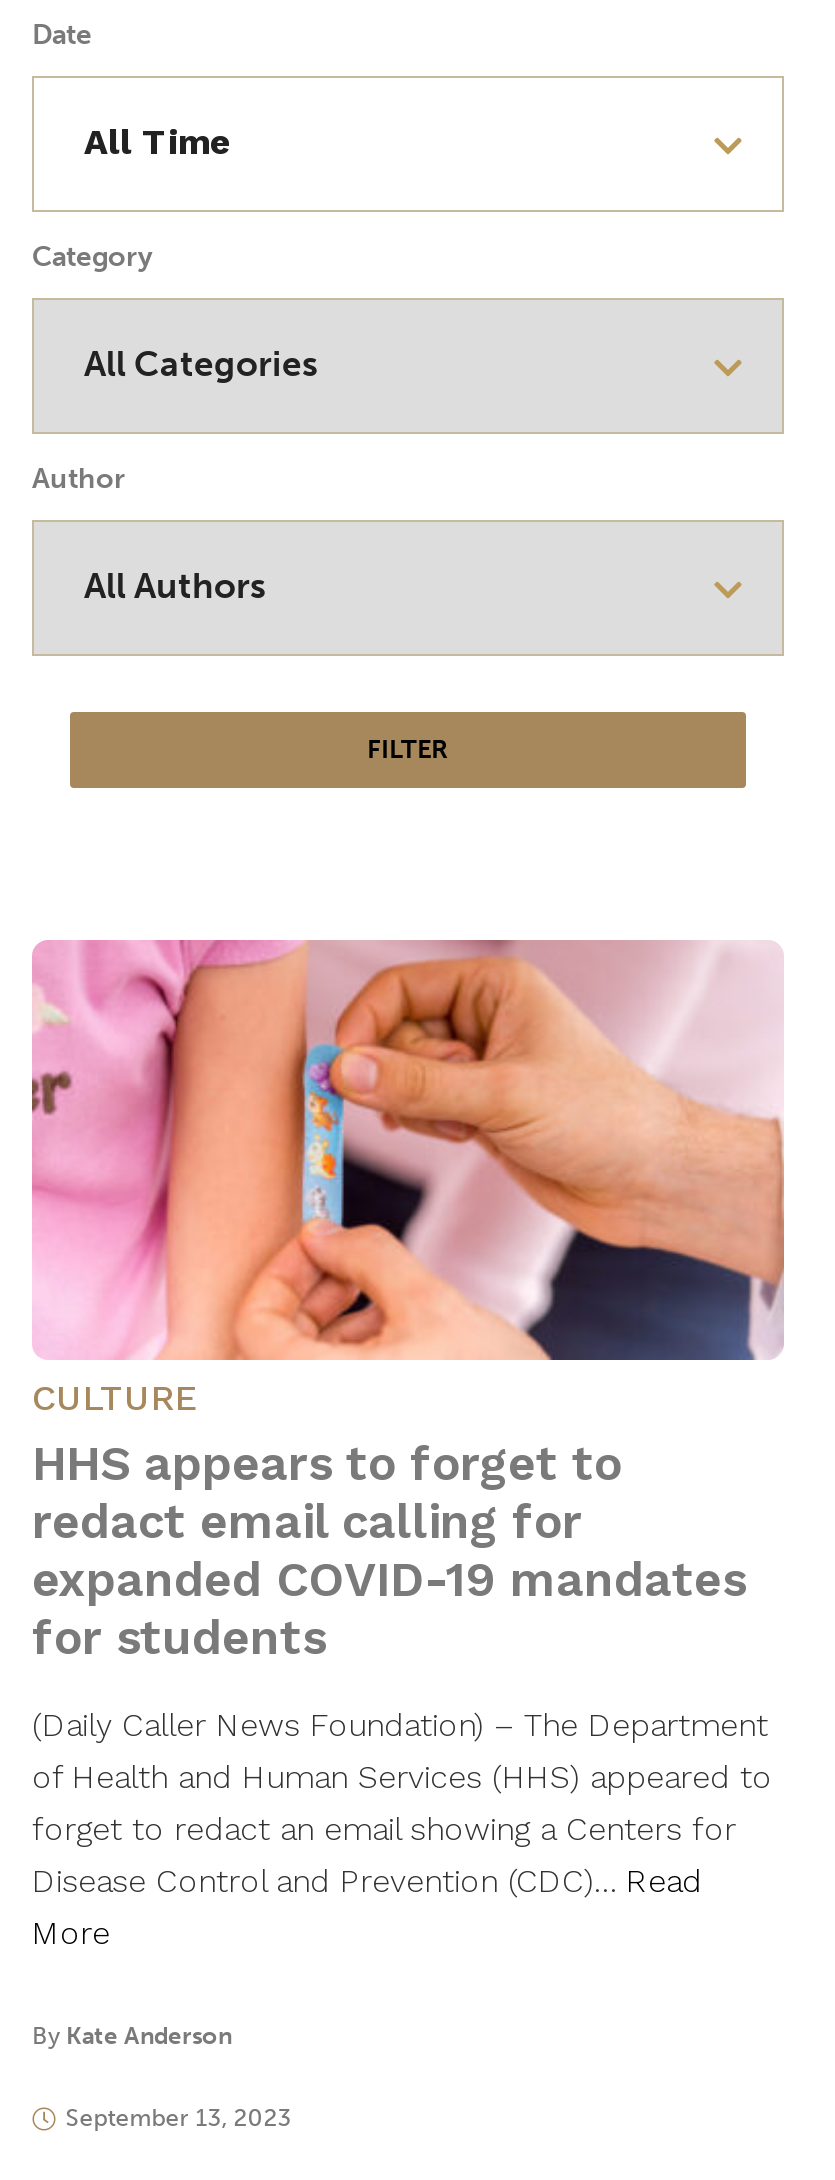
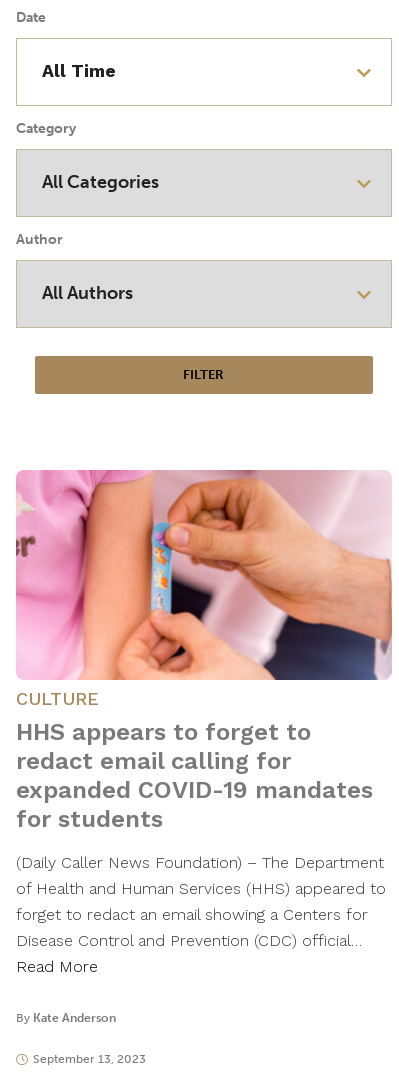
- Disease Control and Prevention (CDC)… Read
- More
+ Disease Control and Prevention (CDC) official…
+ Read More
